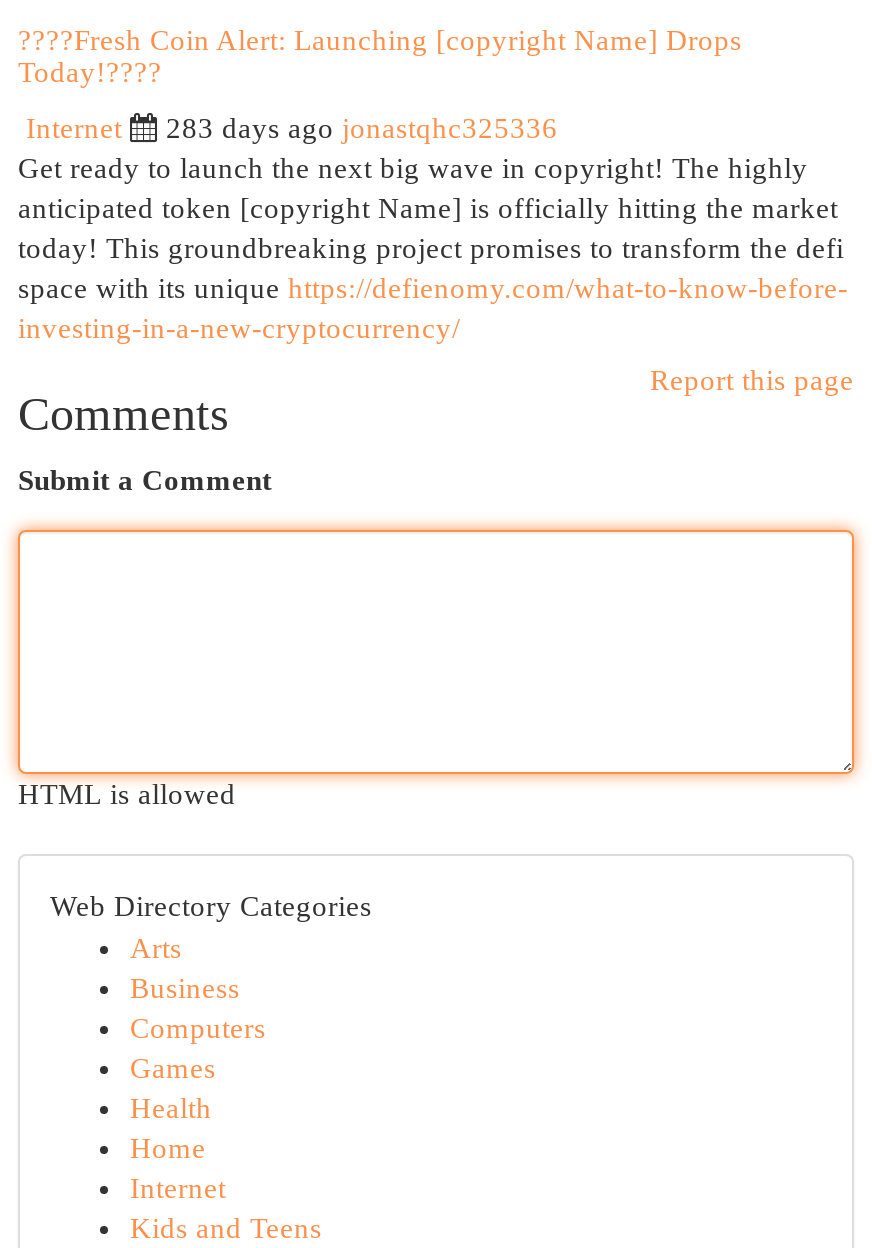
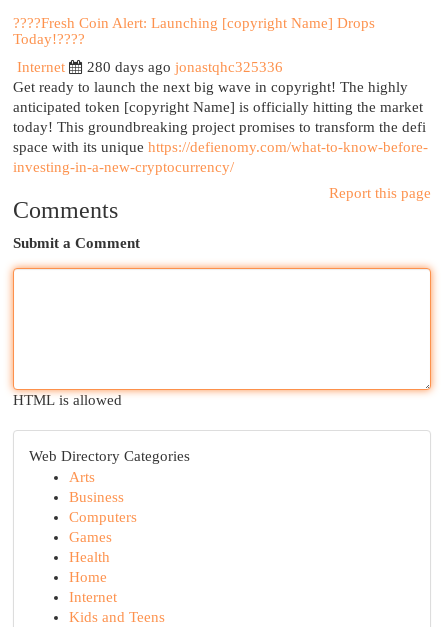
- 283 days ago jonastqhc325336
+ 280 days ago jonastqhc325336
